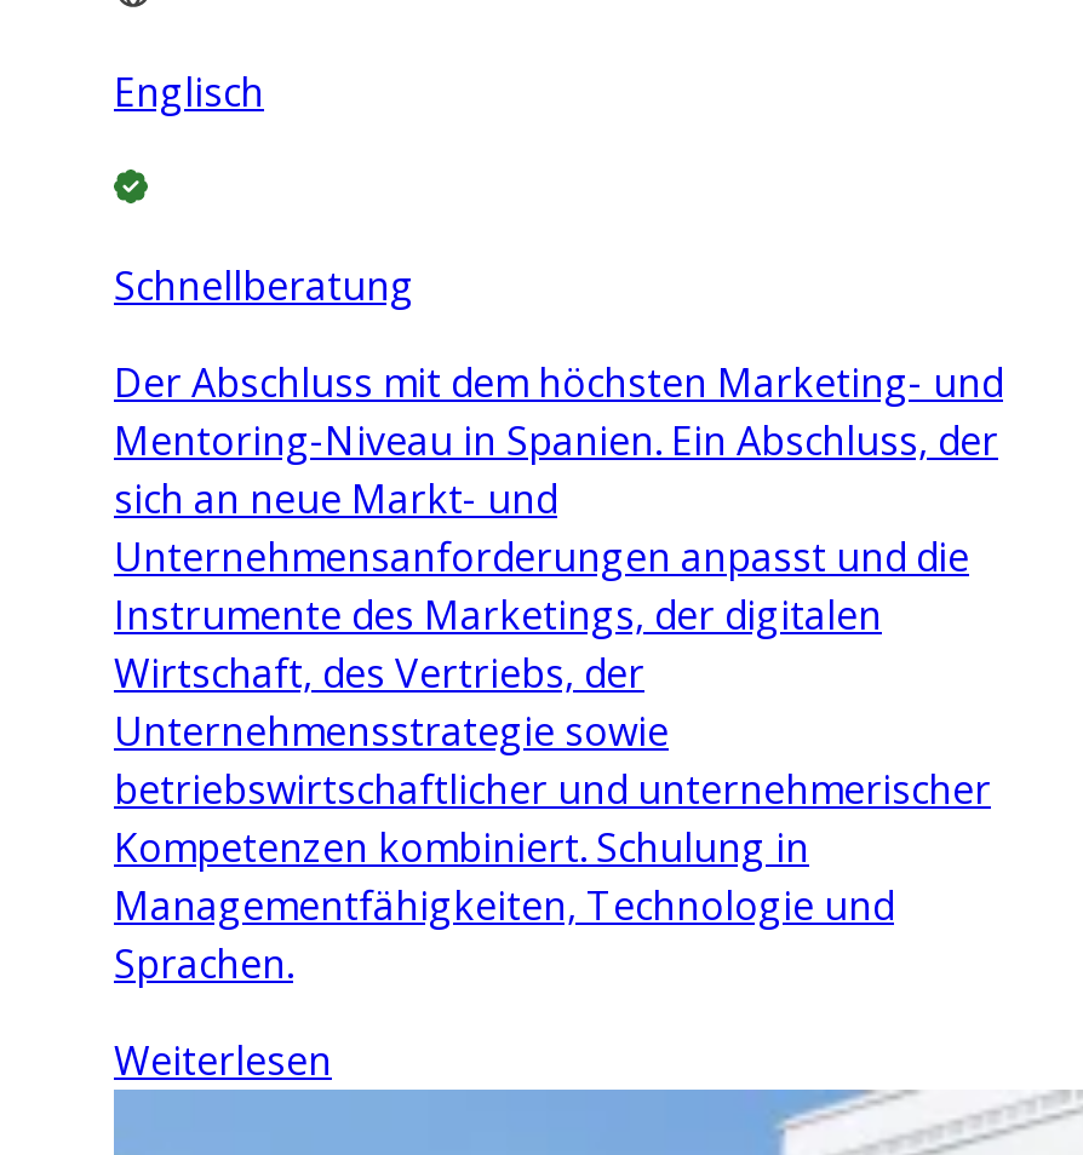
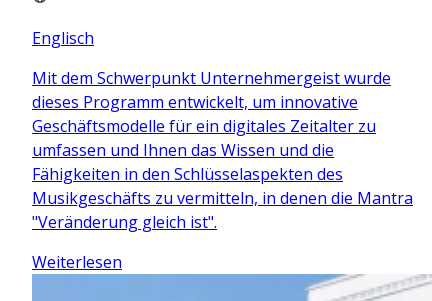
- Schnellberatung
- Der Abschluss mit dem höchsten Marketing- und
- Mentoring-Niveau in Spanien. Ein Abschluss, der
- sich an neue Markt- und
- Unternehmensanforderungen anpasst und die
- Instrumente des Marketings, der digitalen
- Wirtschaft, des Vertriebs, der
- Unternehmensstrategie sowie
- betriebswirtschaftlicher und unternehmerischer
- Kompetenzen kombiniert. Schulung in
- Managementfähigkeiten, Technologie und
- Sprachen.
+ Mit dem Schwerpunkt Unternehmergeist wurde
+ dieses Programm entwickelt, um innovative
+ Geschäftsmodelle für ein digitales Zeitalter zu
+ umfassen und Ihnen das Wissen und die
+ Fähigkeiten in den Schlüsselaspekten des
+ Musikgeschäfts zu vermitteln, in denen die Mantra
+ "Veränderung gleich ist".
